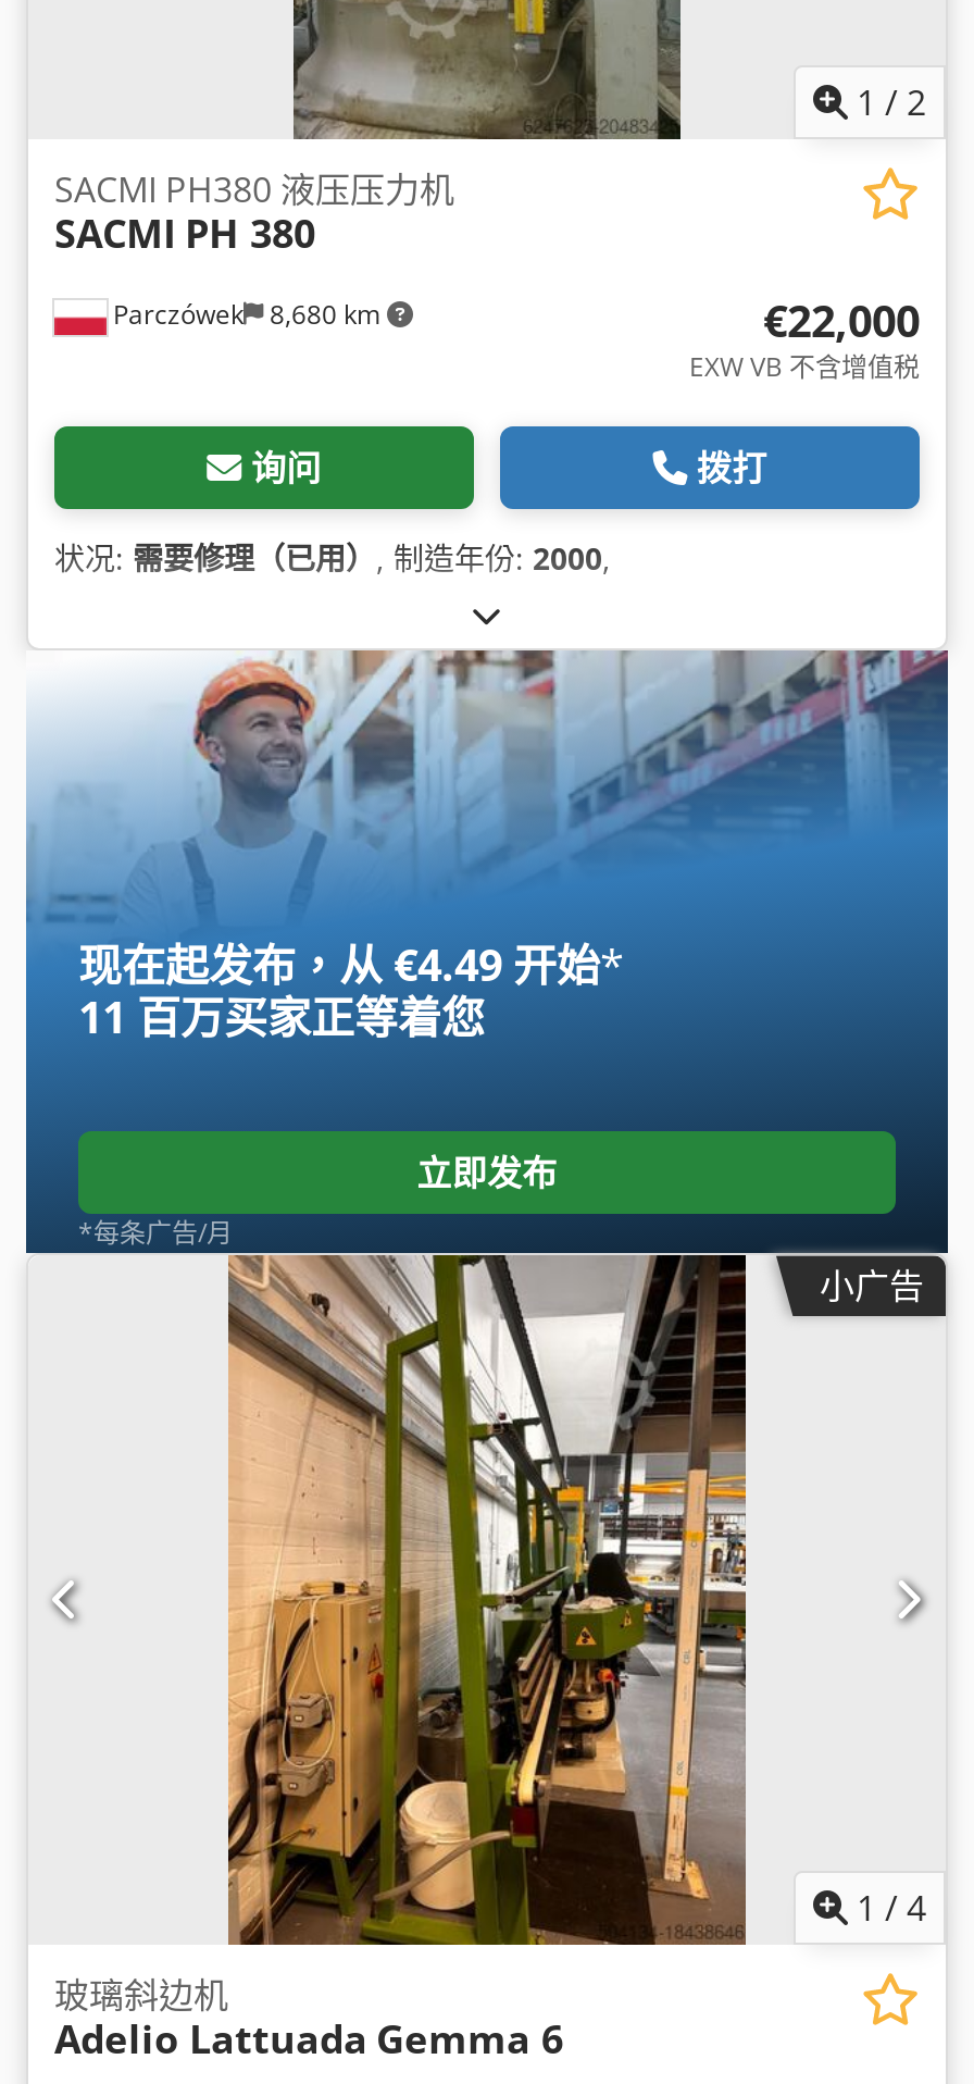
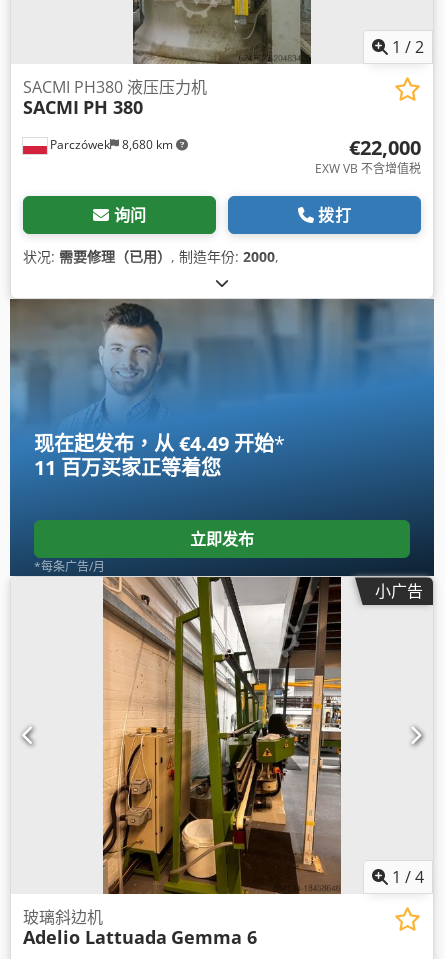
- [image]
+ [image]
